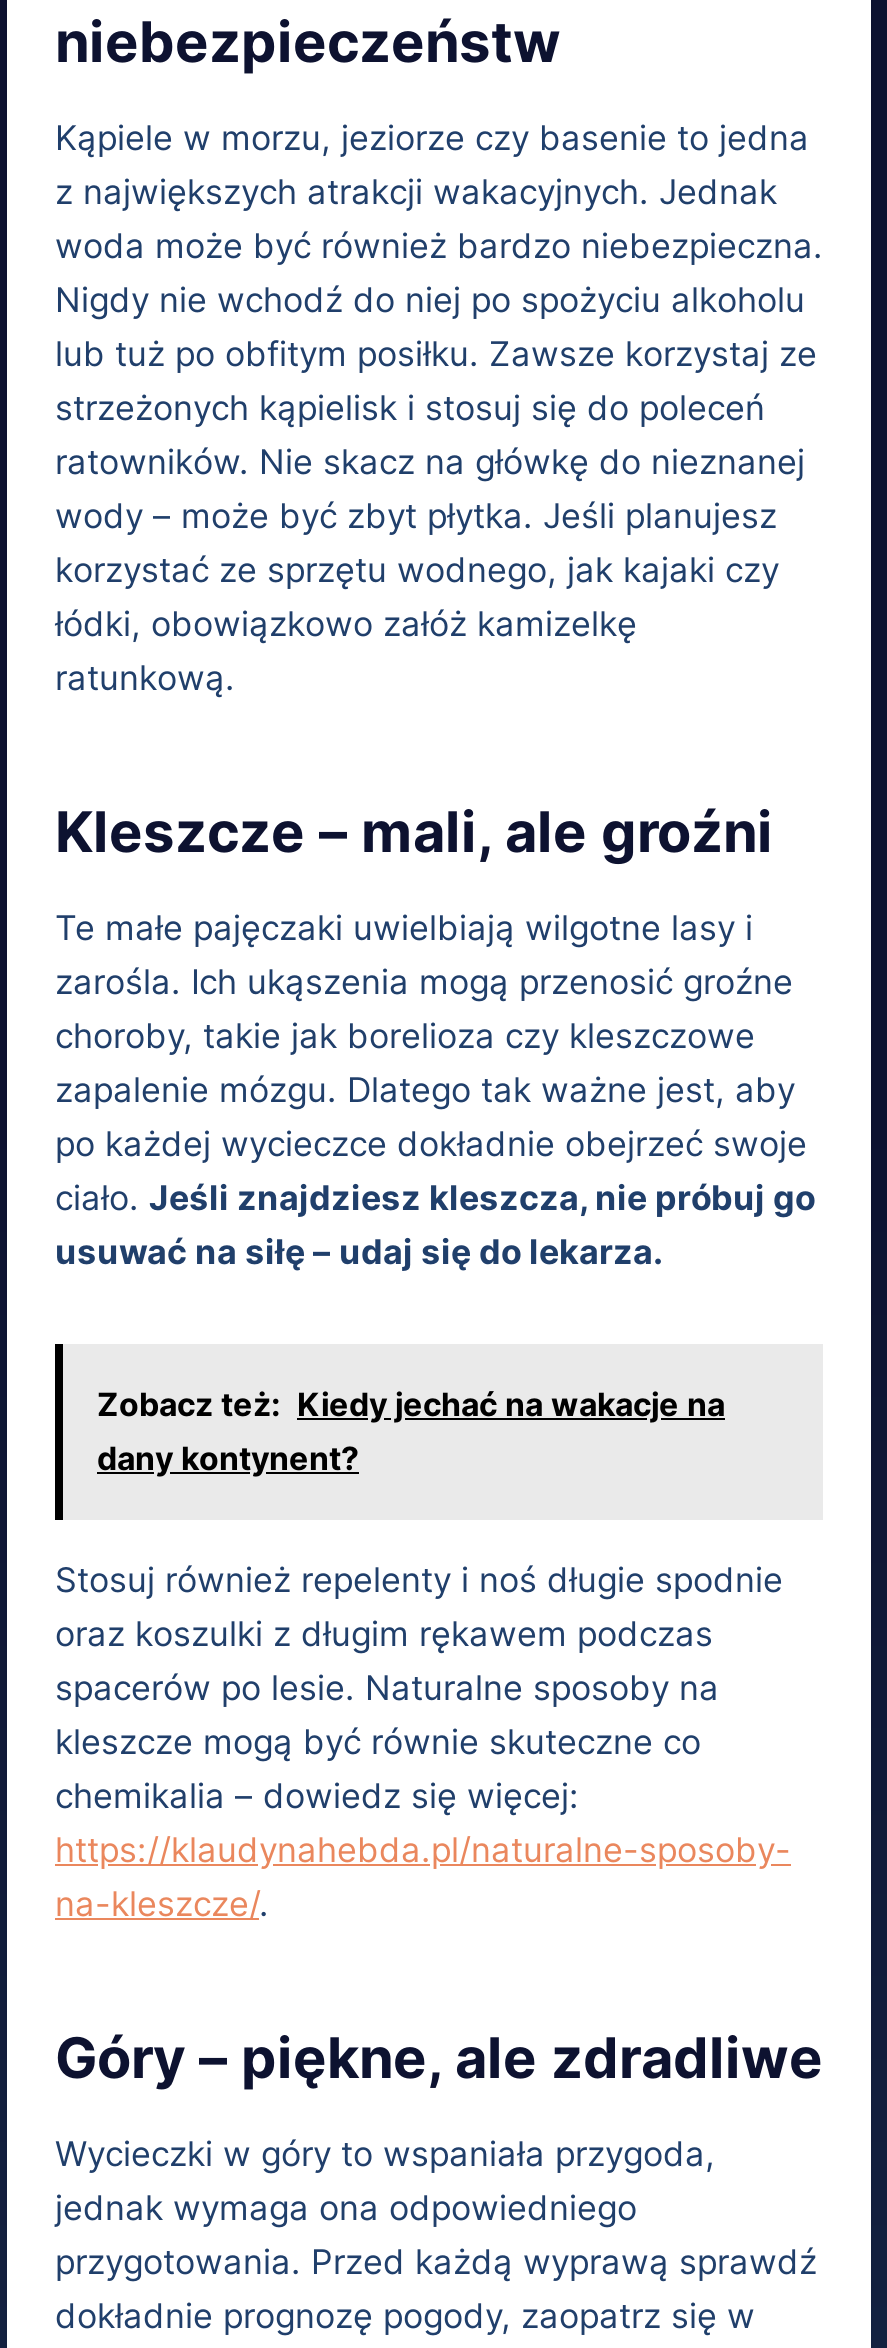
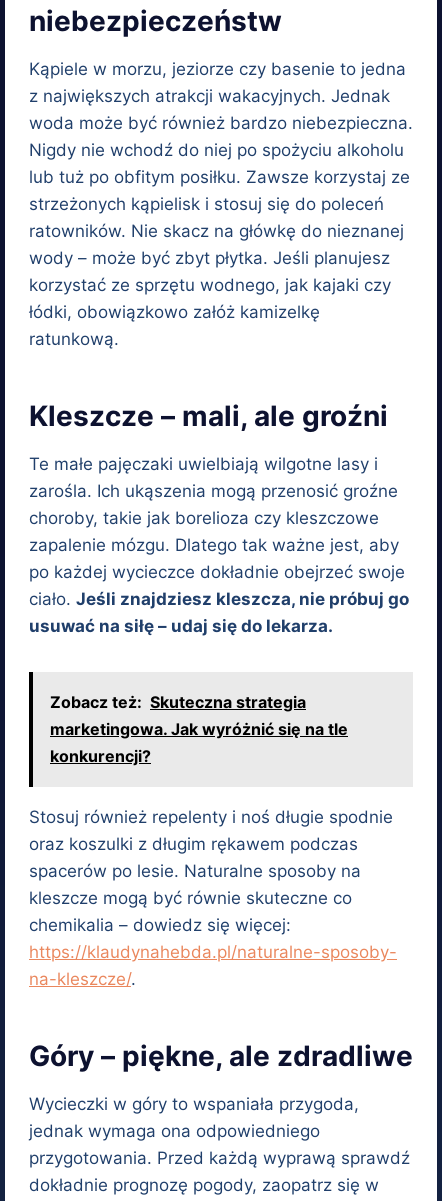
- Zobacz też: Kiedy jechać na wakacje na
- dany kontynent?
+ Zobacz też: Skuteczna strategia
+ marketingowa. Jak wyróżnić się na tle
+ konkurencji?
